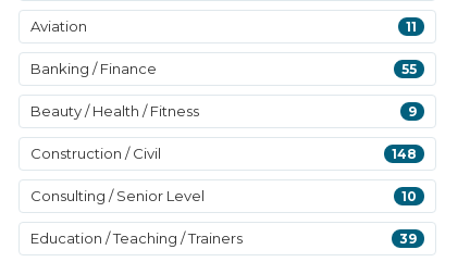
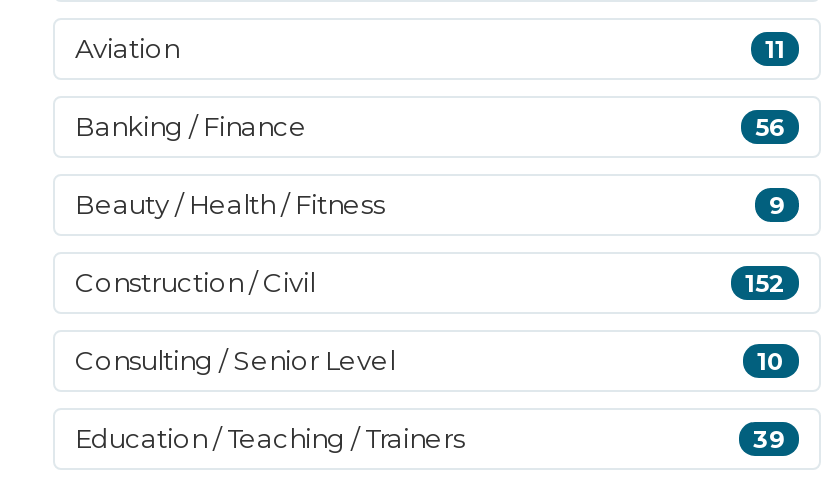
- 55
+ 56

- 148
+ 152
